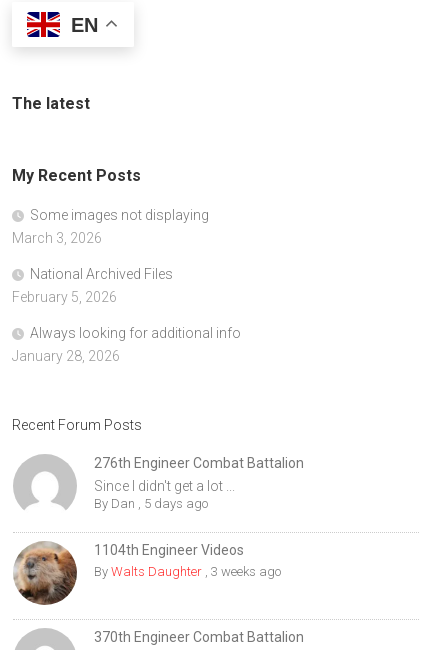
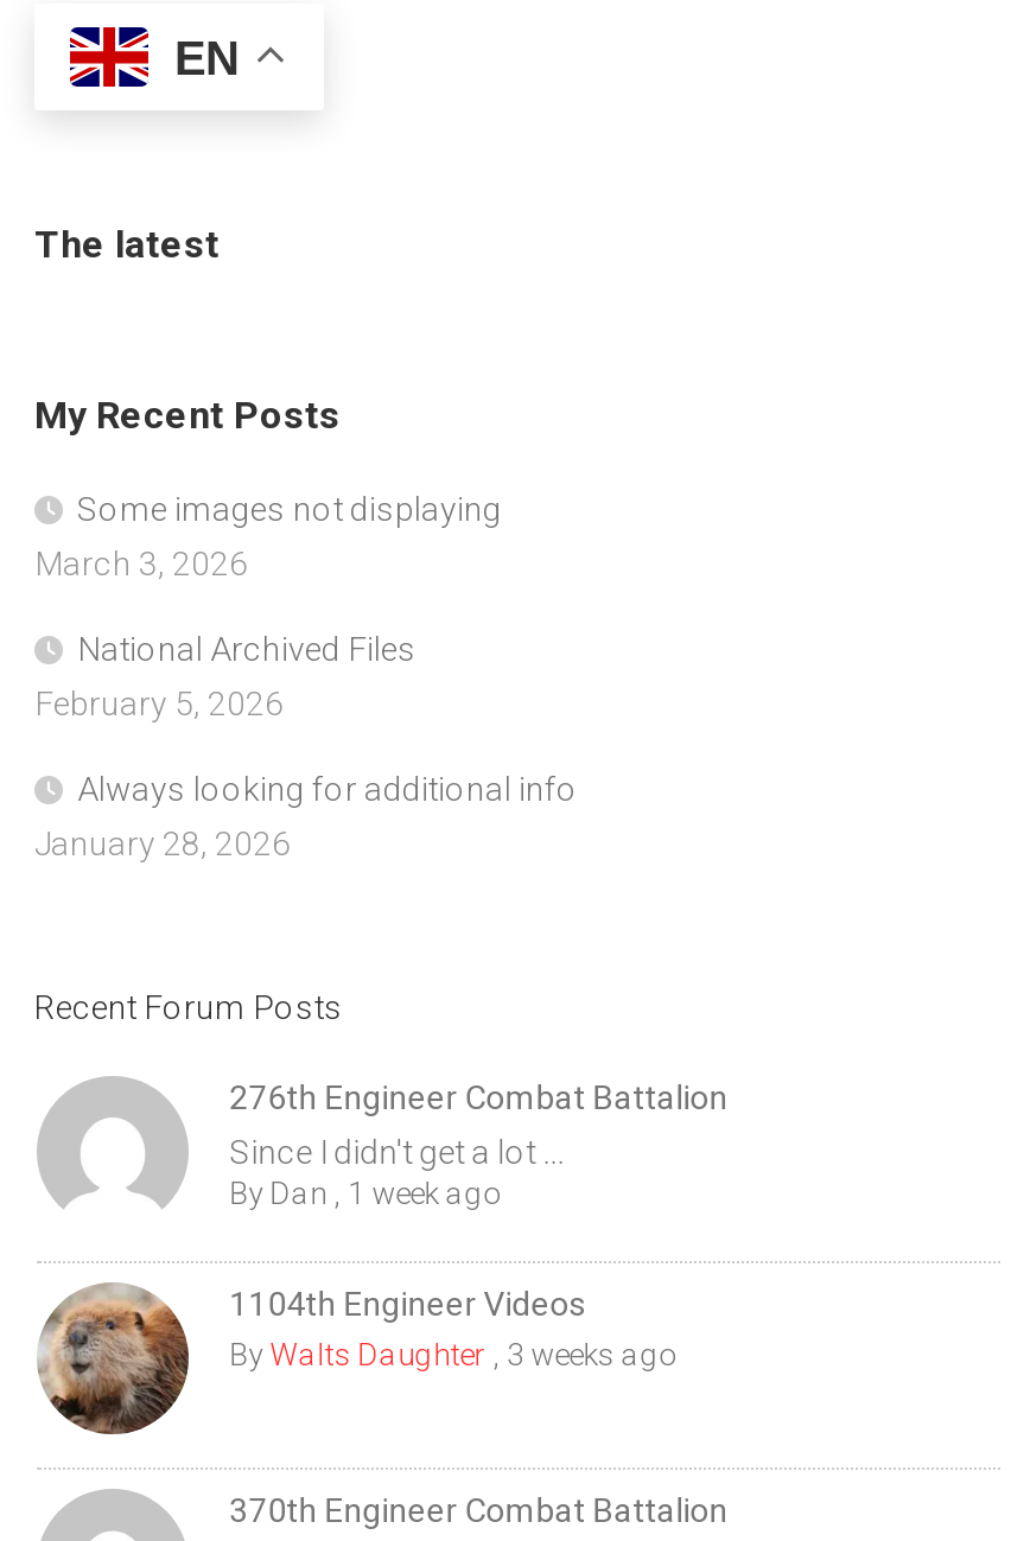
- By Dan, 5 days ago
+ By Dan, 1 week ago
